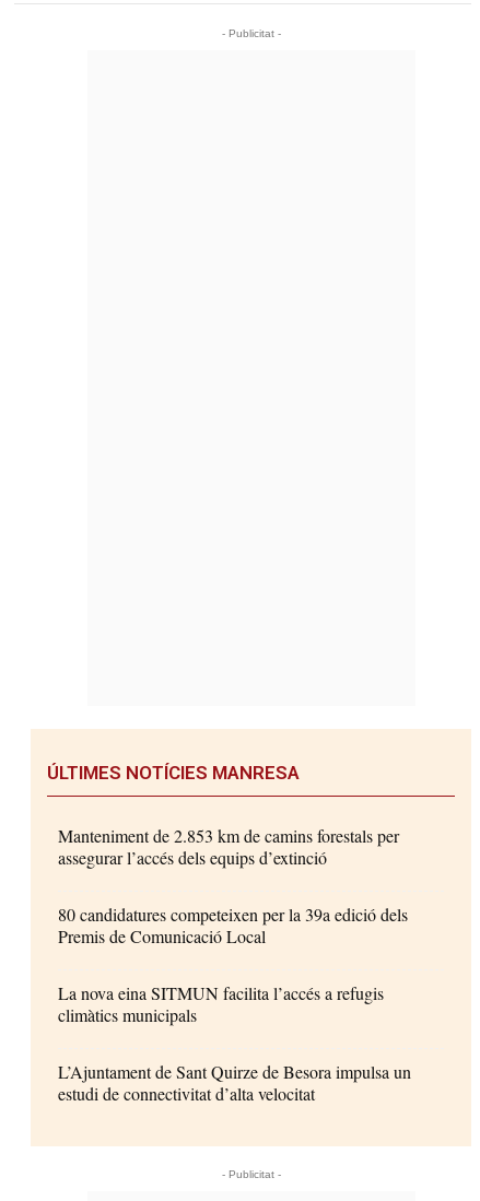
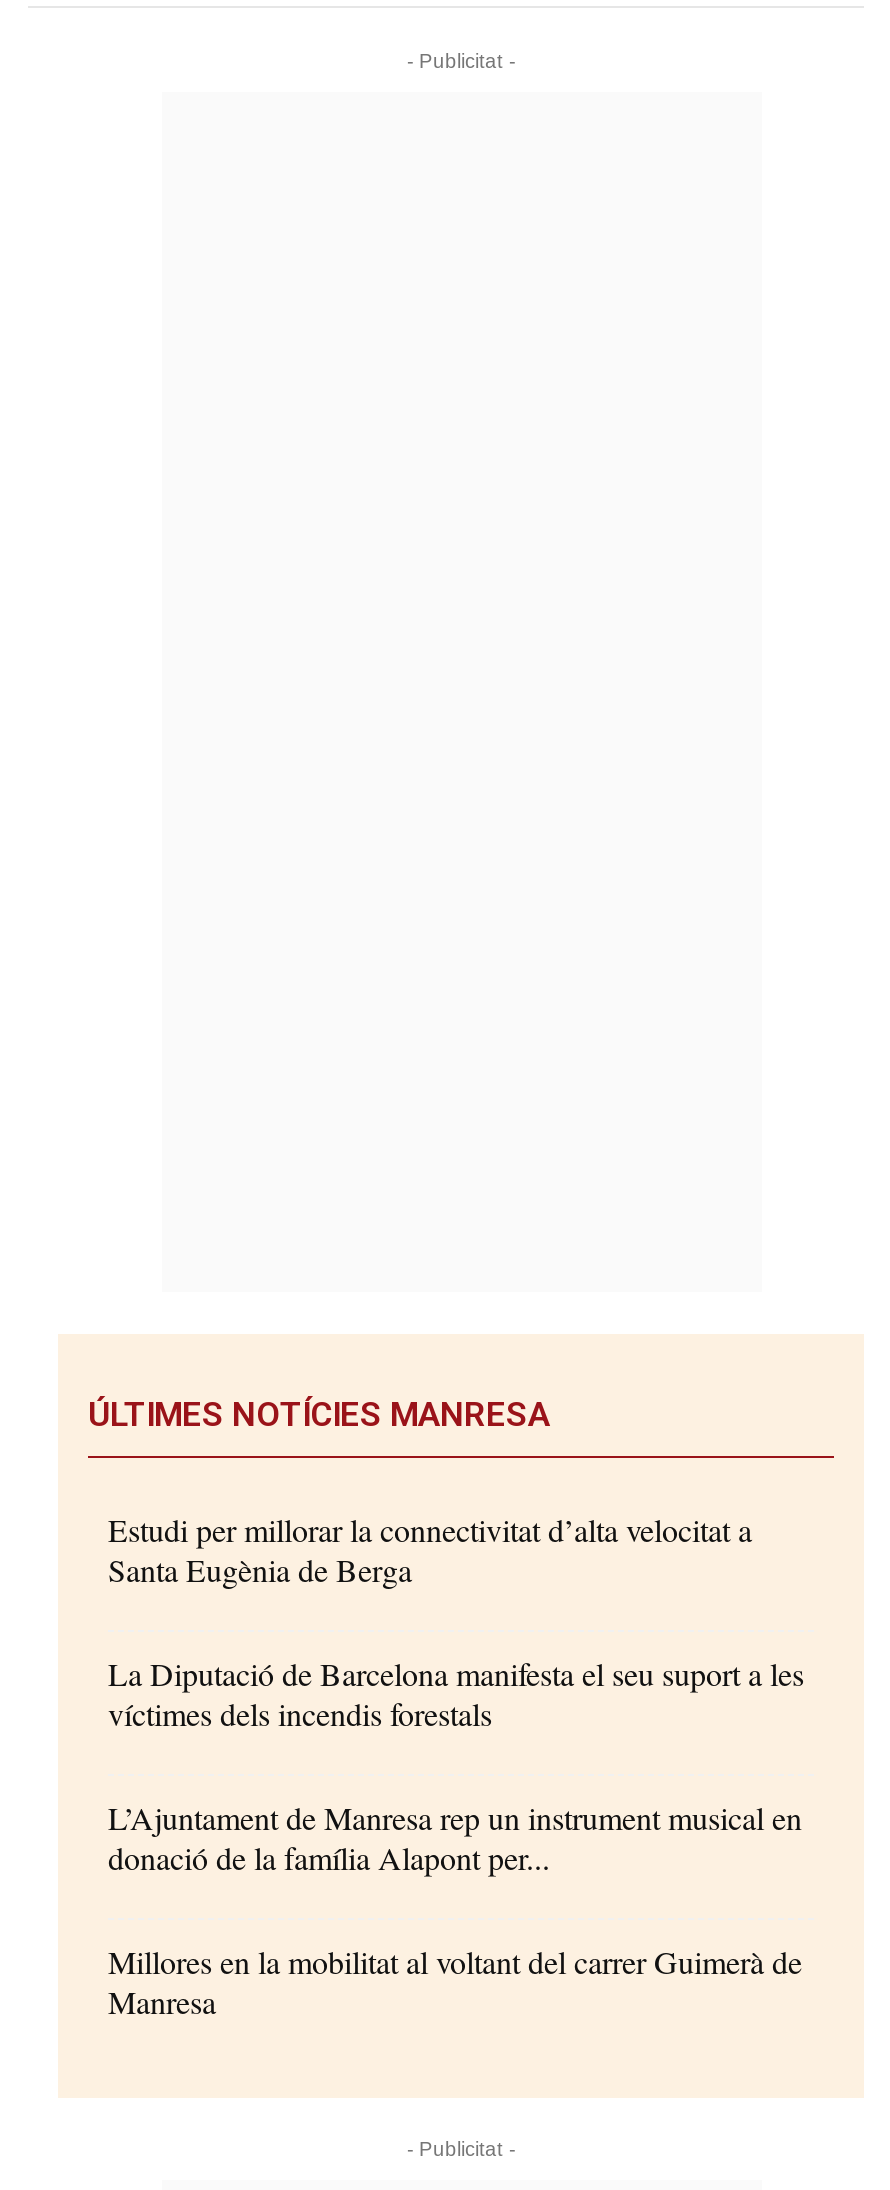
- Manteniment de 2.853 km de camins forestals per
- assegurar l’accés dels equips d’extinció
+ Estudi per millorar la connectivitat d’alta velocitat a
+ Santa Eugènia de Berga

- 80 candidatures competeixen per la 39a edició dels
- Premis de Comunicació Local
+ La Diputació de Barcelona manifesta el seu suport a les
+ víctimes dels incendis forestals

- La nova eina SITMUN facilita l’accés a refugis
- climàtics municipals
+ L’Ajuntament de Manresa rep un instrument musical en
+ donació de la família Alapont per...

- L’Ajuntament de Sant Quirze de Besora impulsa un
- estudi de connectivitat d’alta velocitat
+ Millores en la mobilitat al voltant del carrer Guimerà de
+ Manresa
